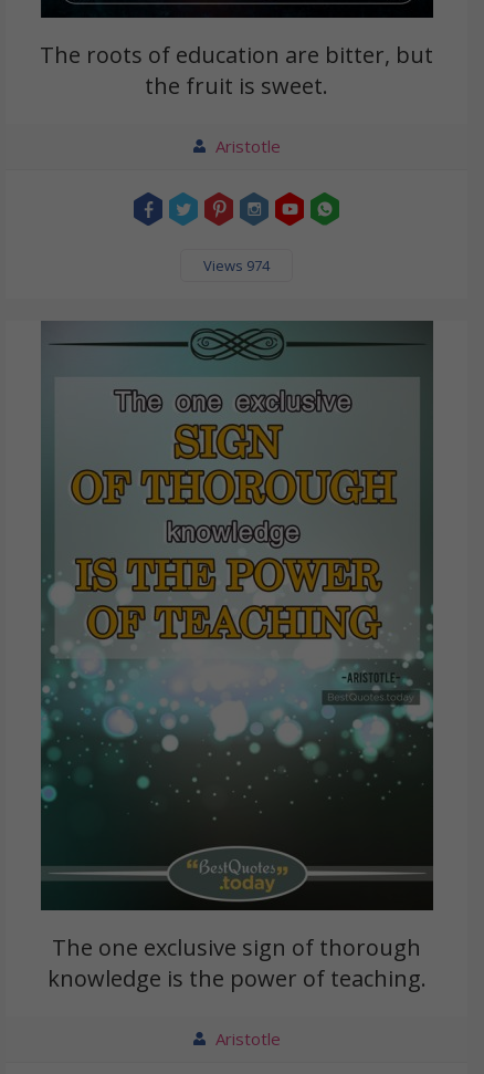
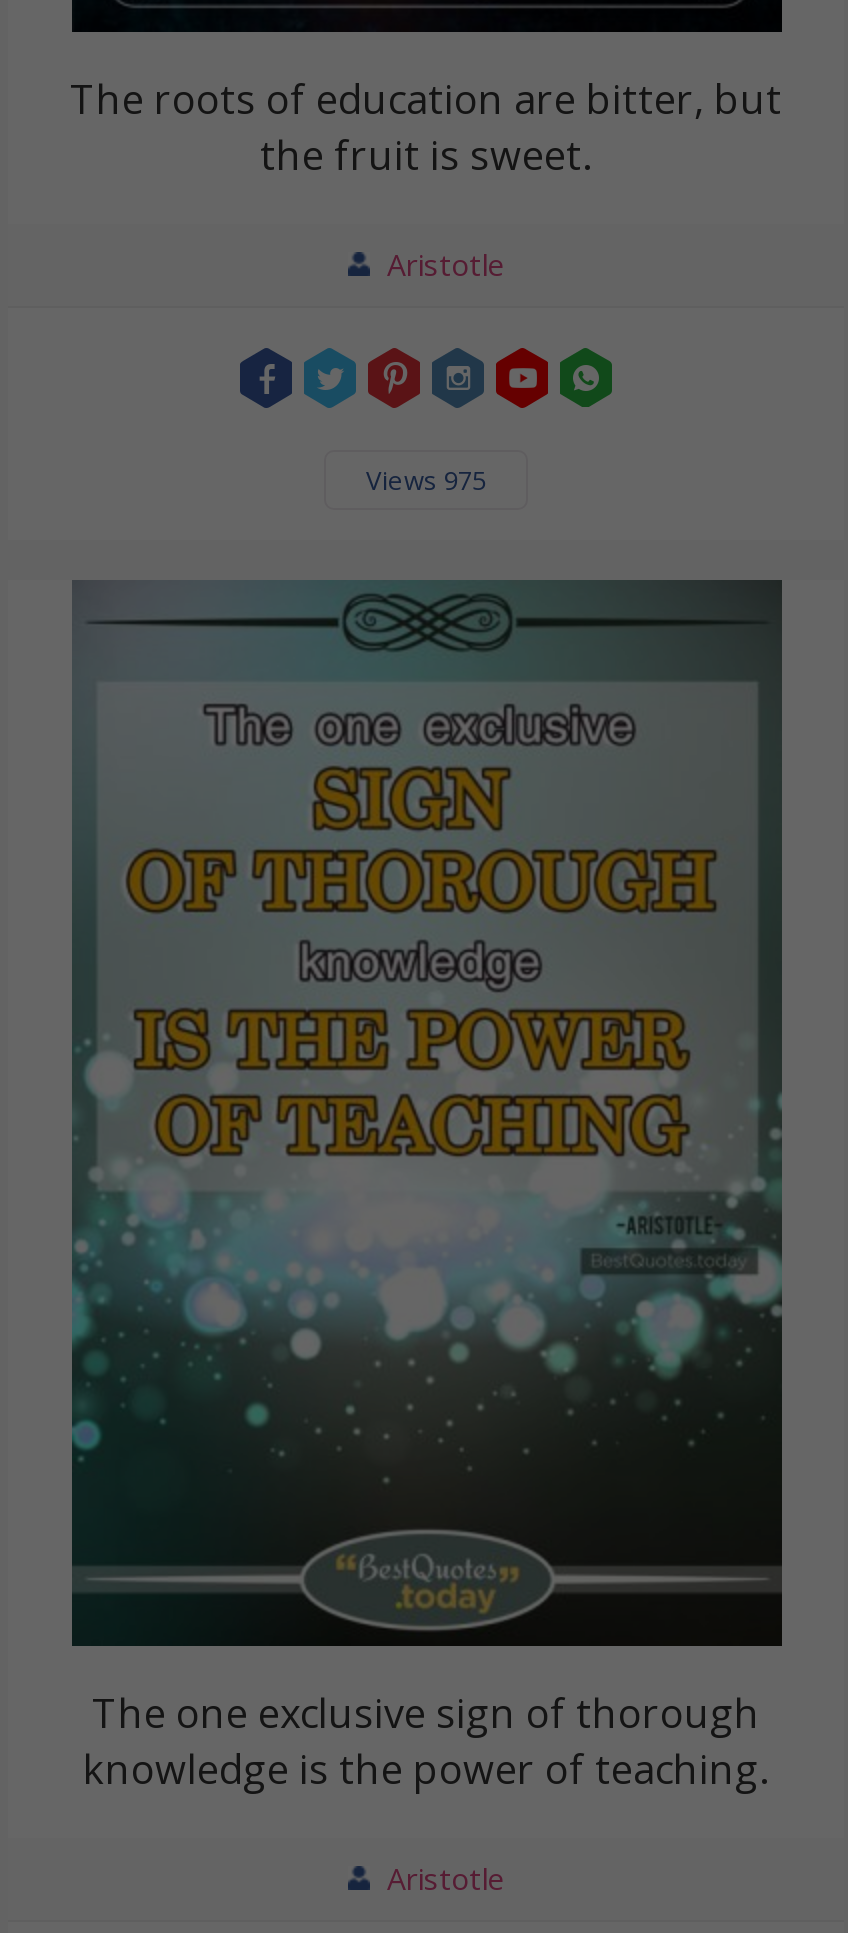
- Views 974
+ Views 975
